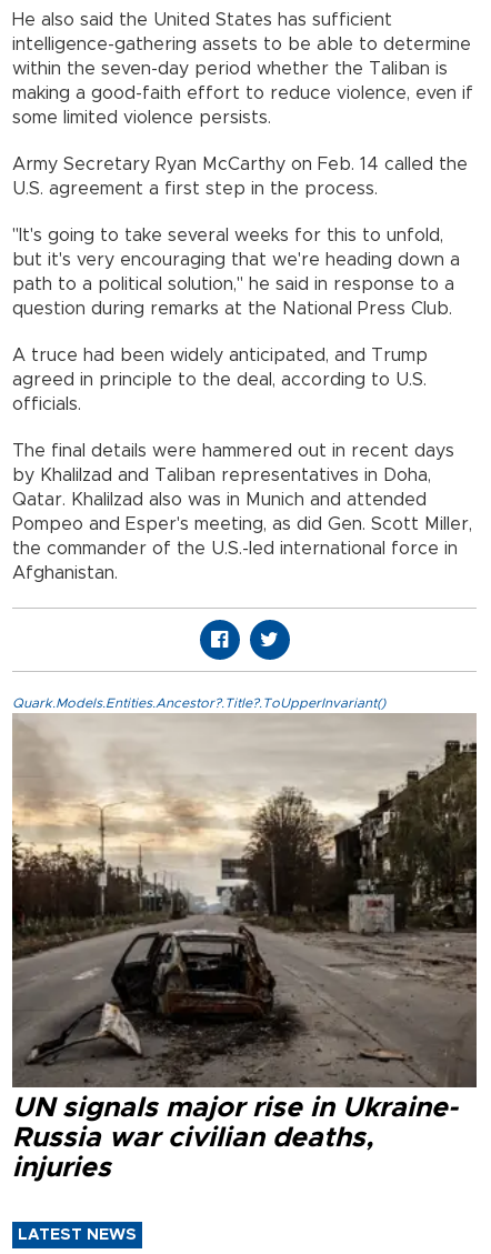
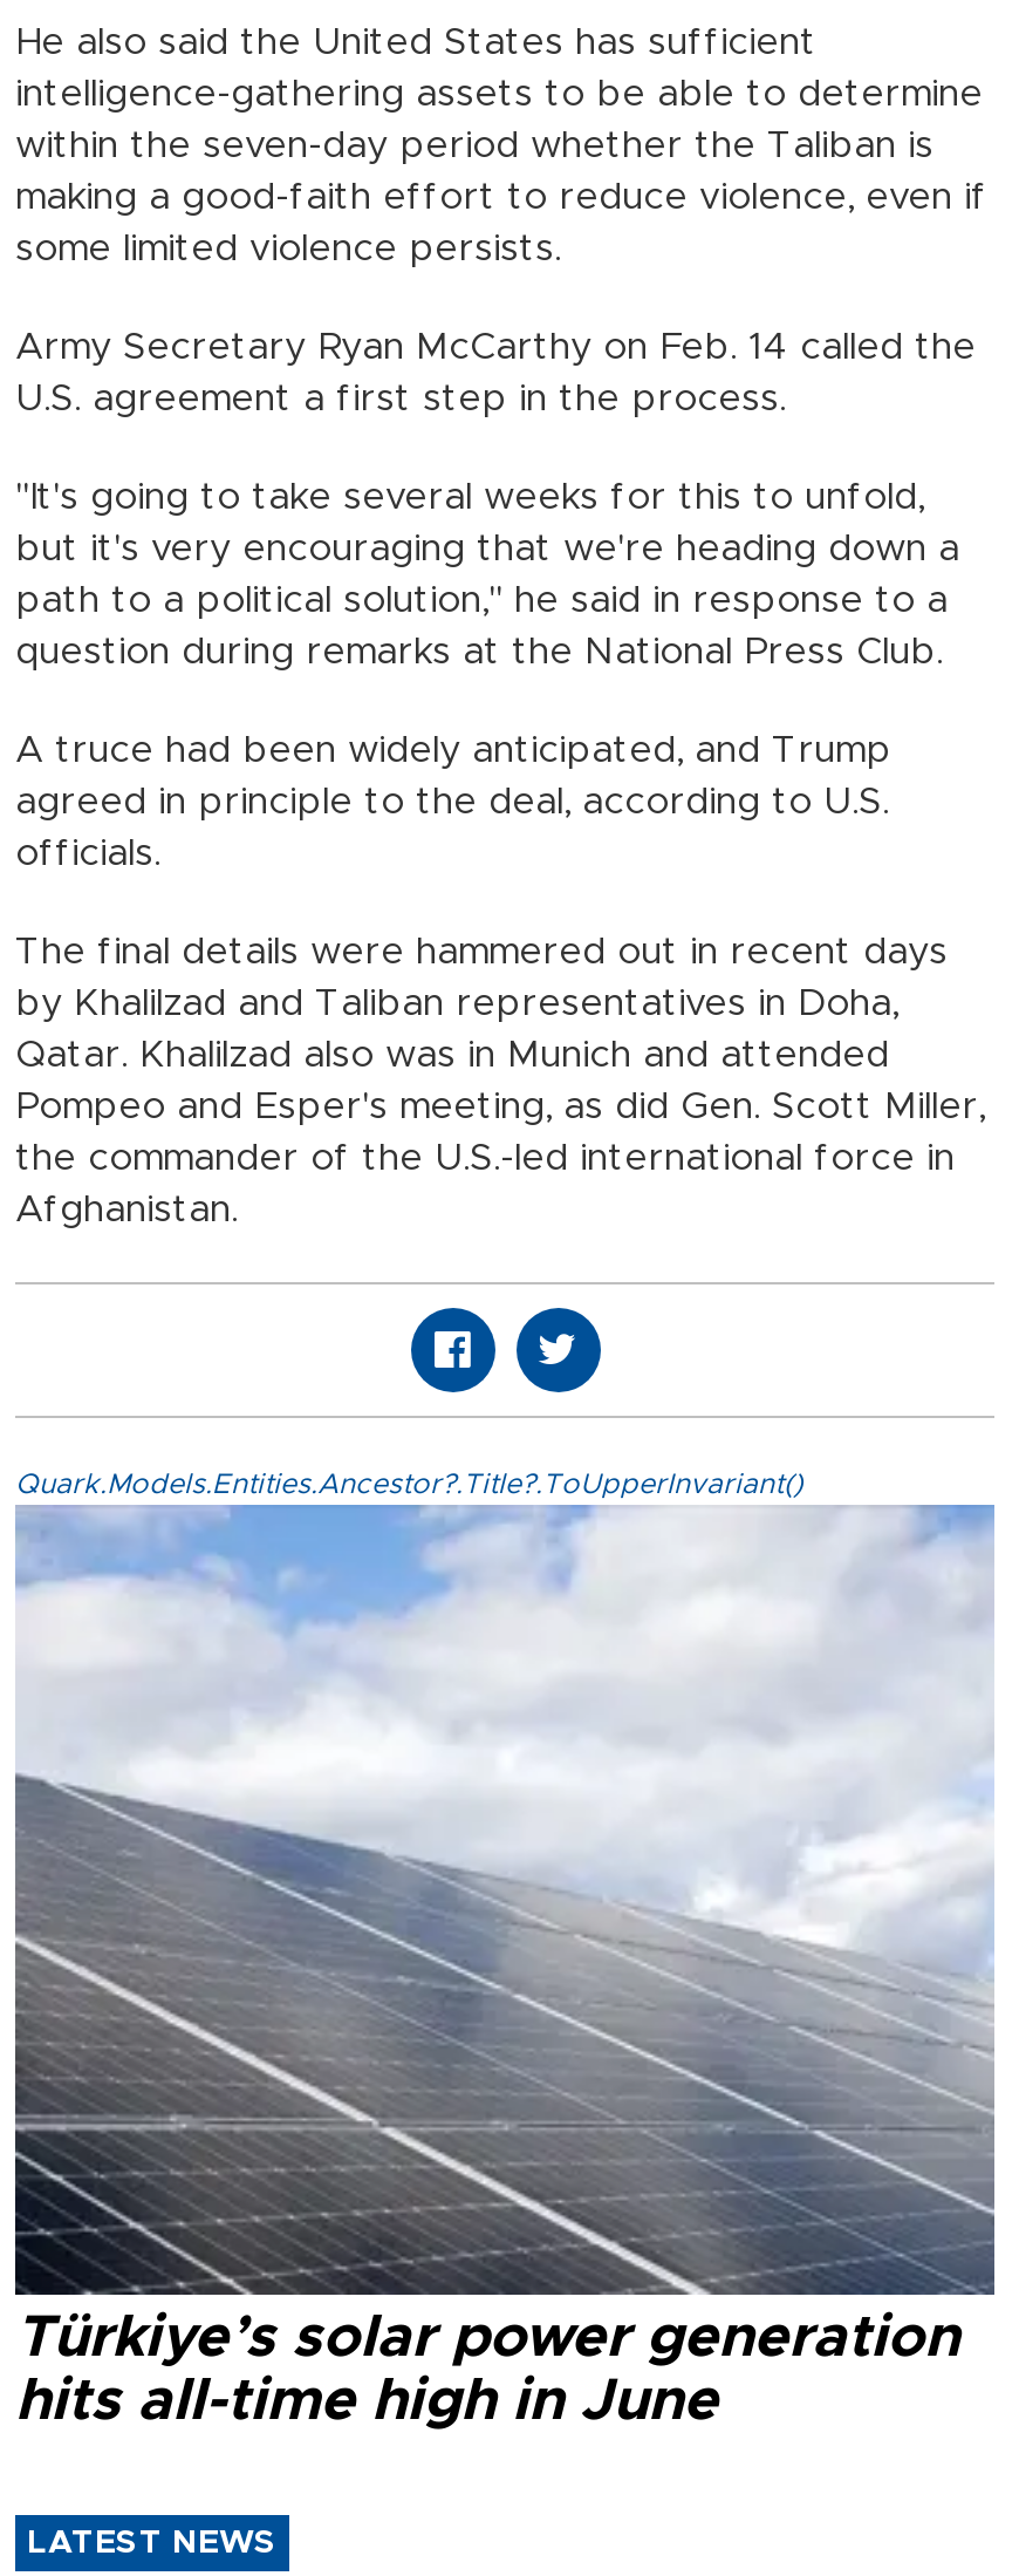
- [image]
- UN signals major rise in Ukraine-
- Russia war civilian deaths,
- injuries
+ [image]
+ Türkiye’s solar power generation
+ hits all-time high in June
